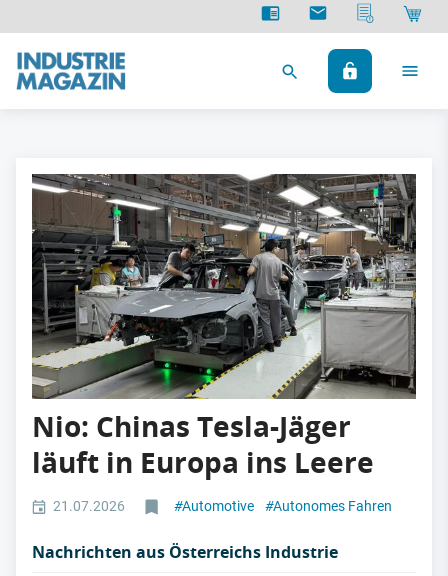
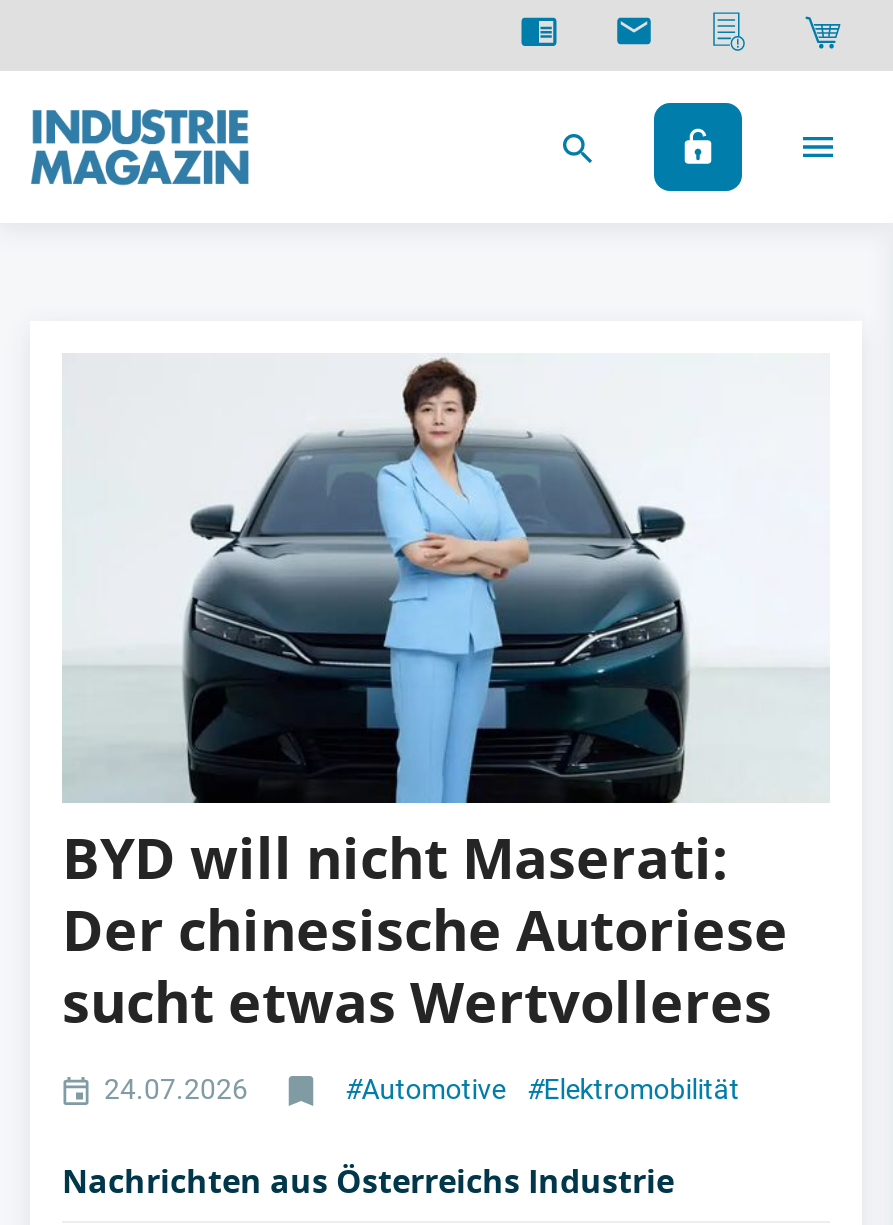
- [image]
- Nio: Chinas Tesla-Jäger
- läuft in Europa ins Leere
- 21.07.2026
+ [image]
+ BYD will nicht Maserati:
+ Der chinesische Autoriese
+ sucht etwas Wertvolleres
+ 24.07.2026

- #Autonomes Fahren
+ #Elektromobilität
